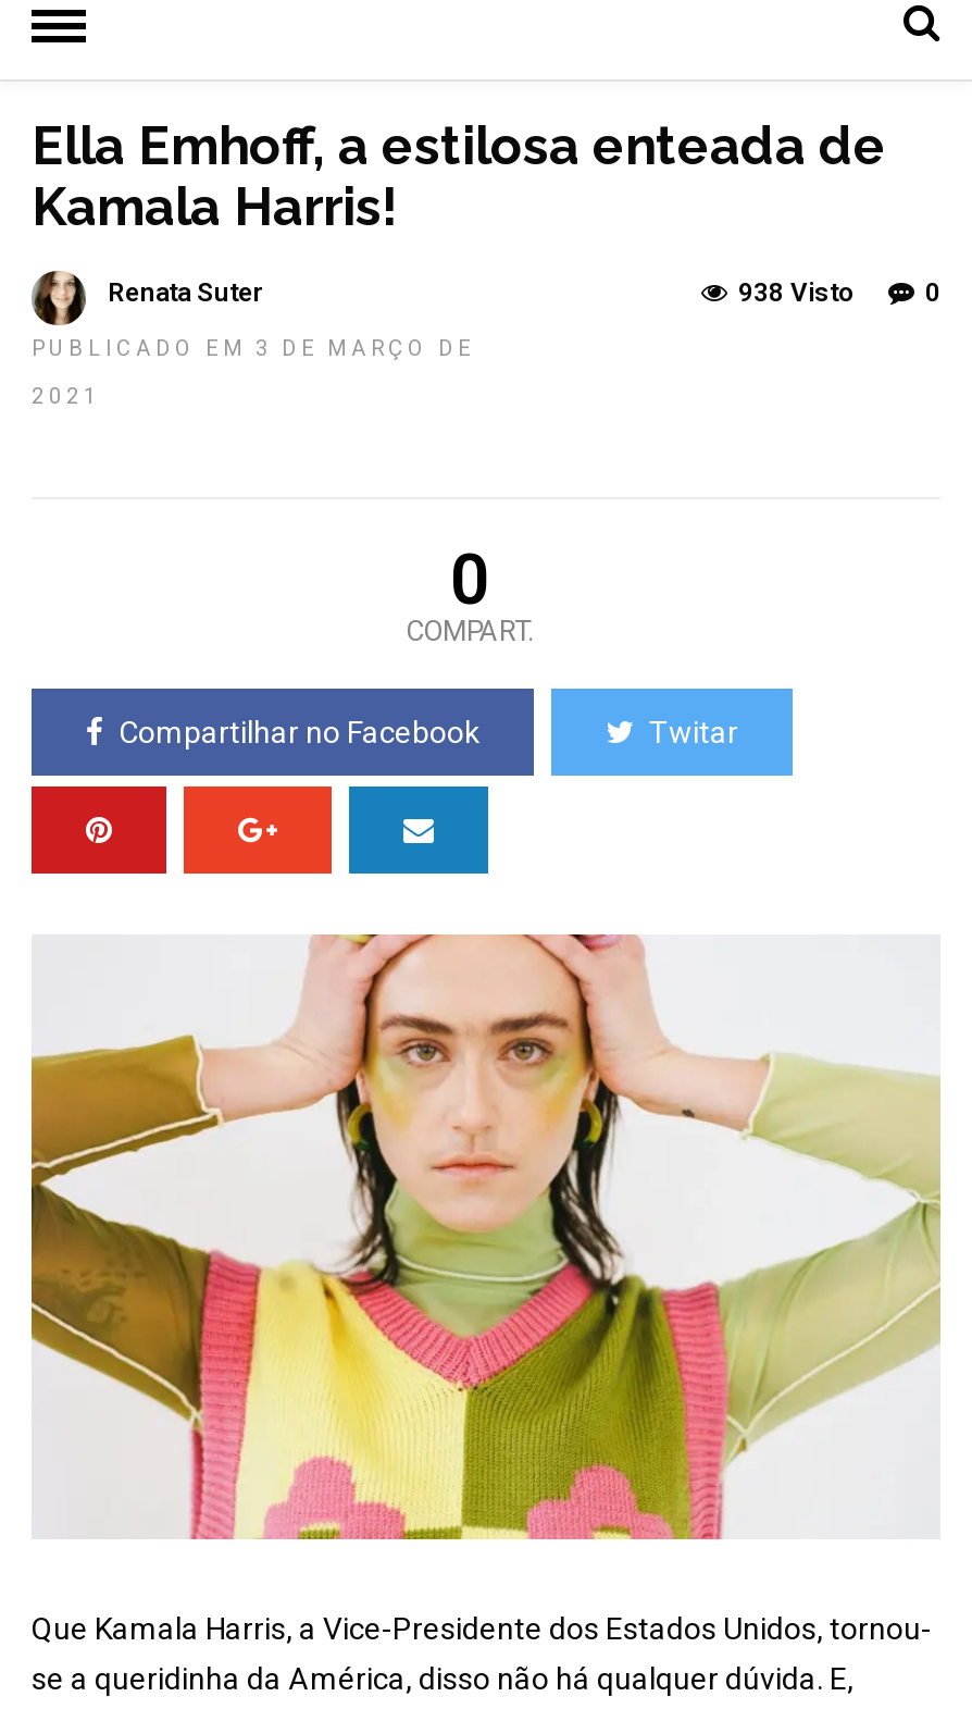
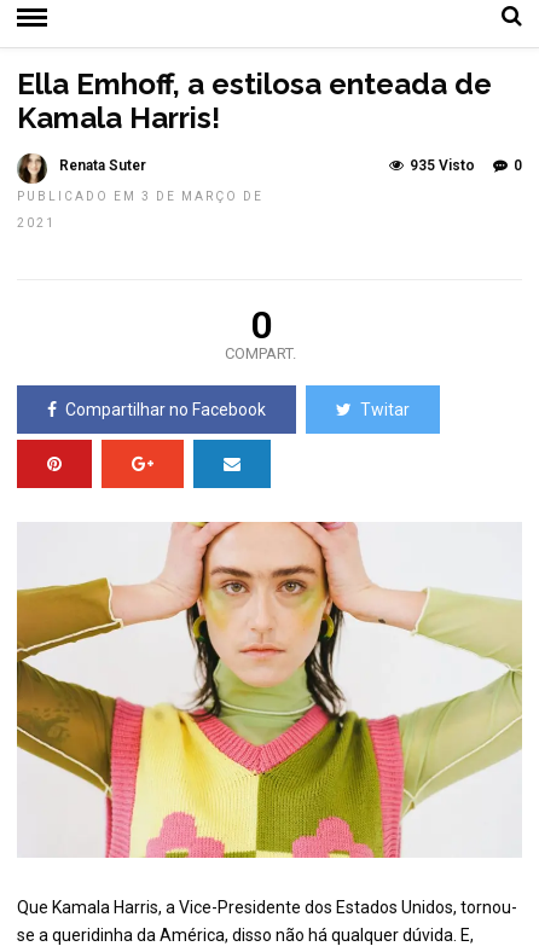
- 938 Visto
+ 935 Visto
